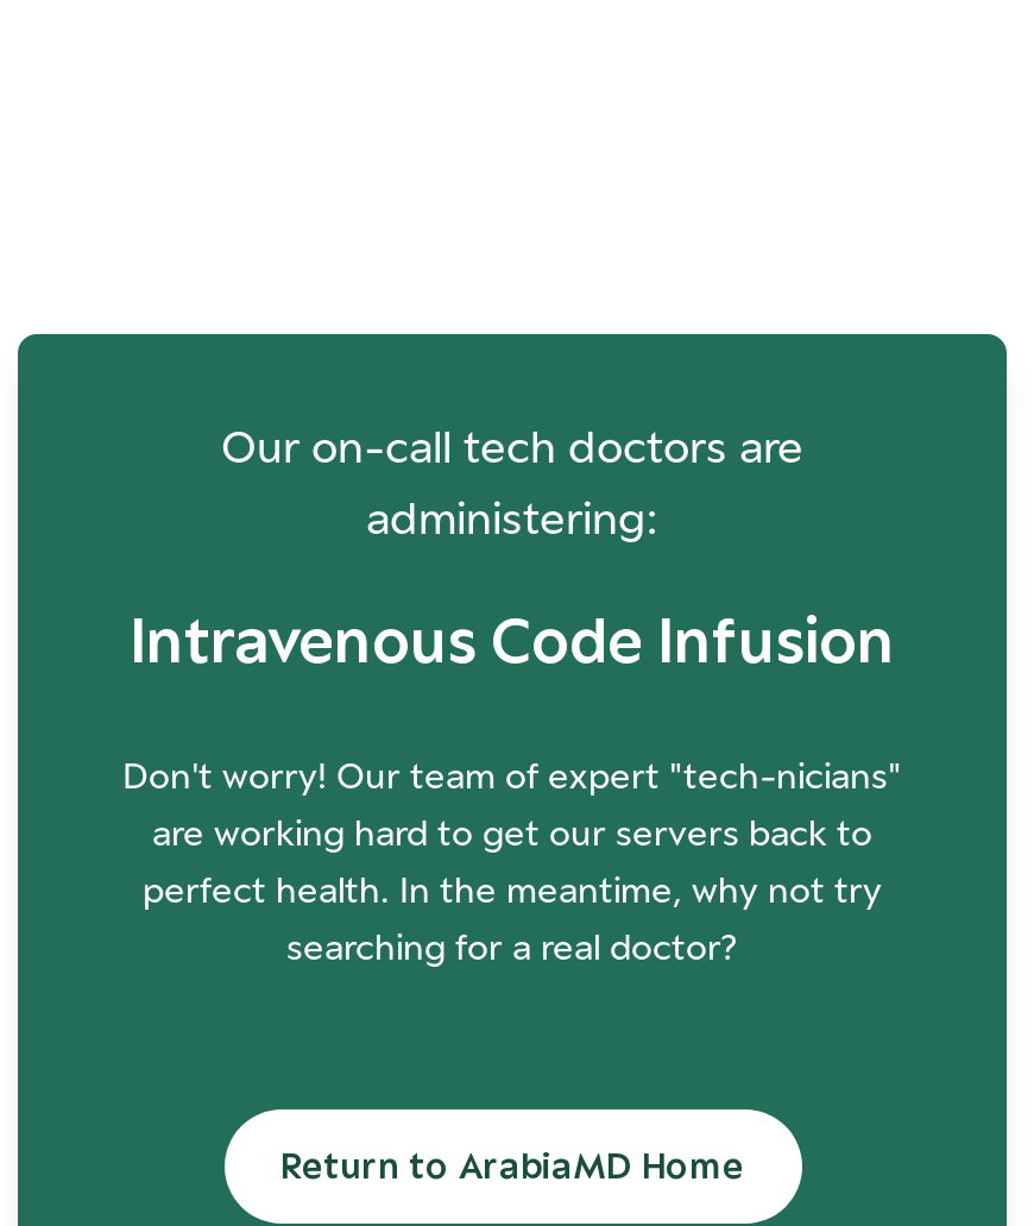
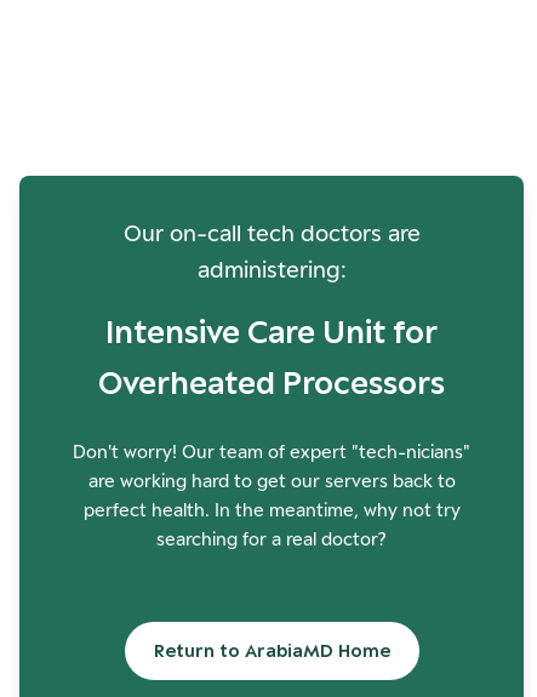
- Intravenous Code Infusion
+ Intensive Care Unit for
+ Overheated Processors
